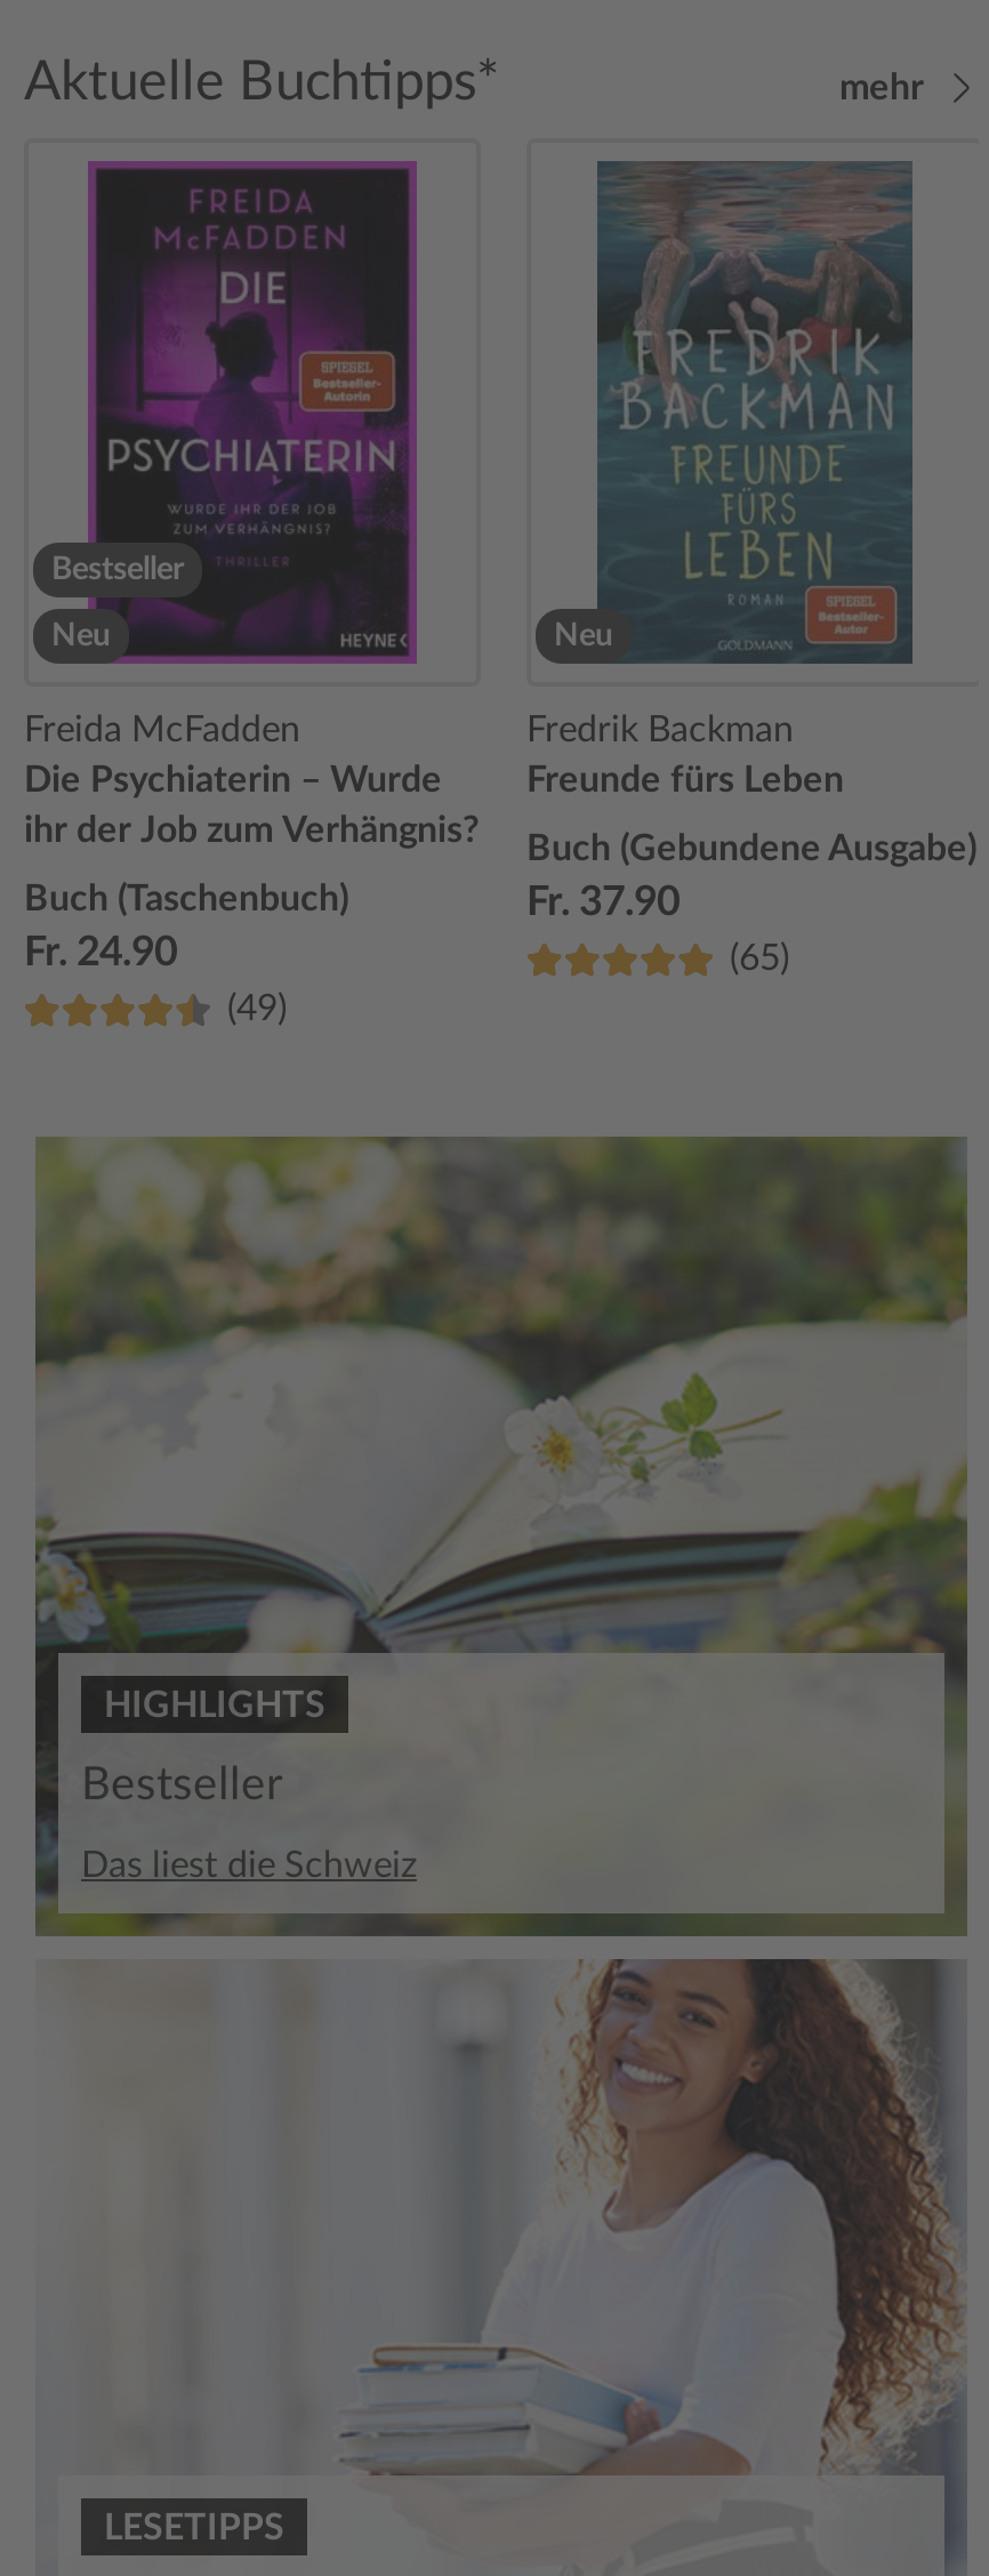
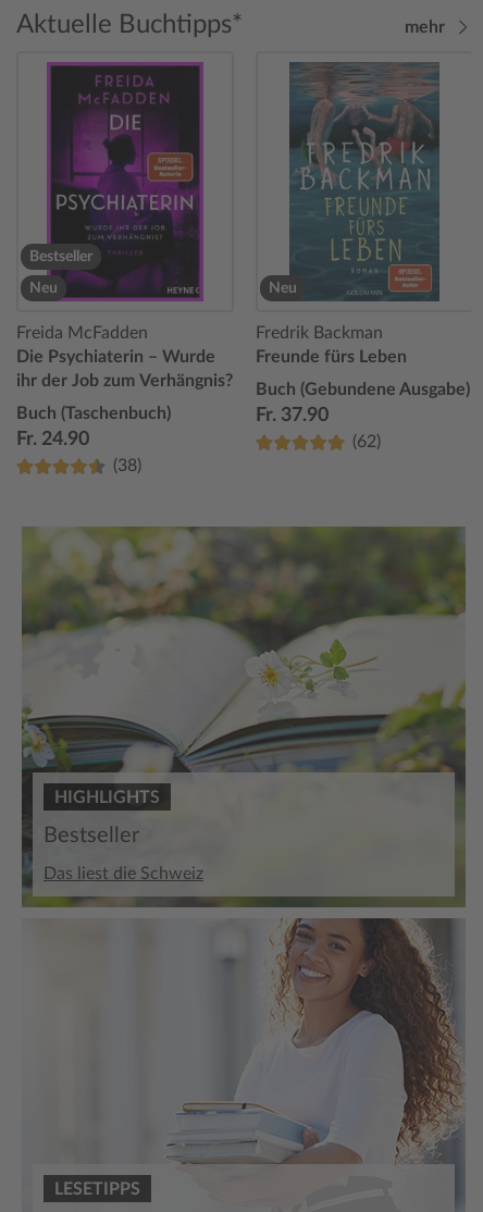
- (65)
+ (62)

- (49)
+ (38)
